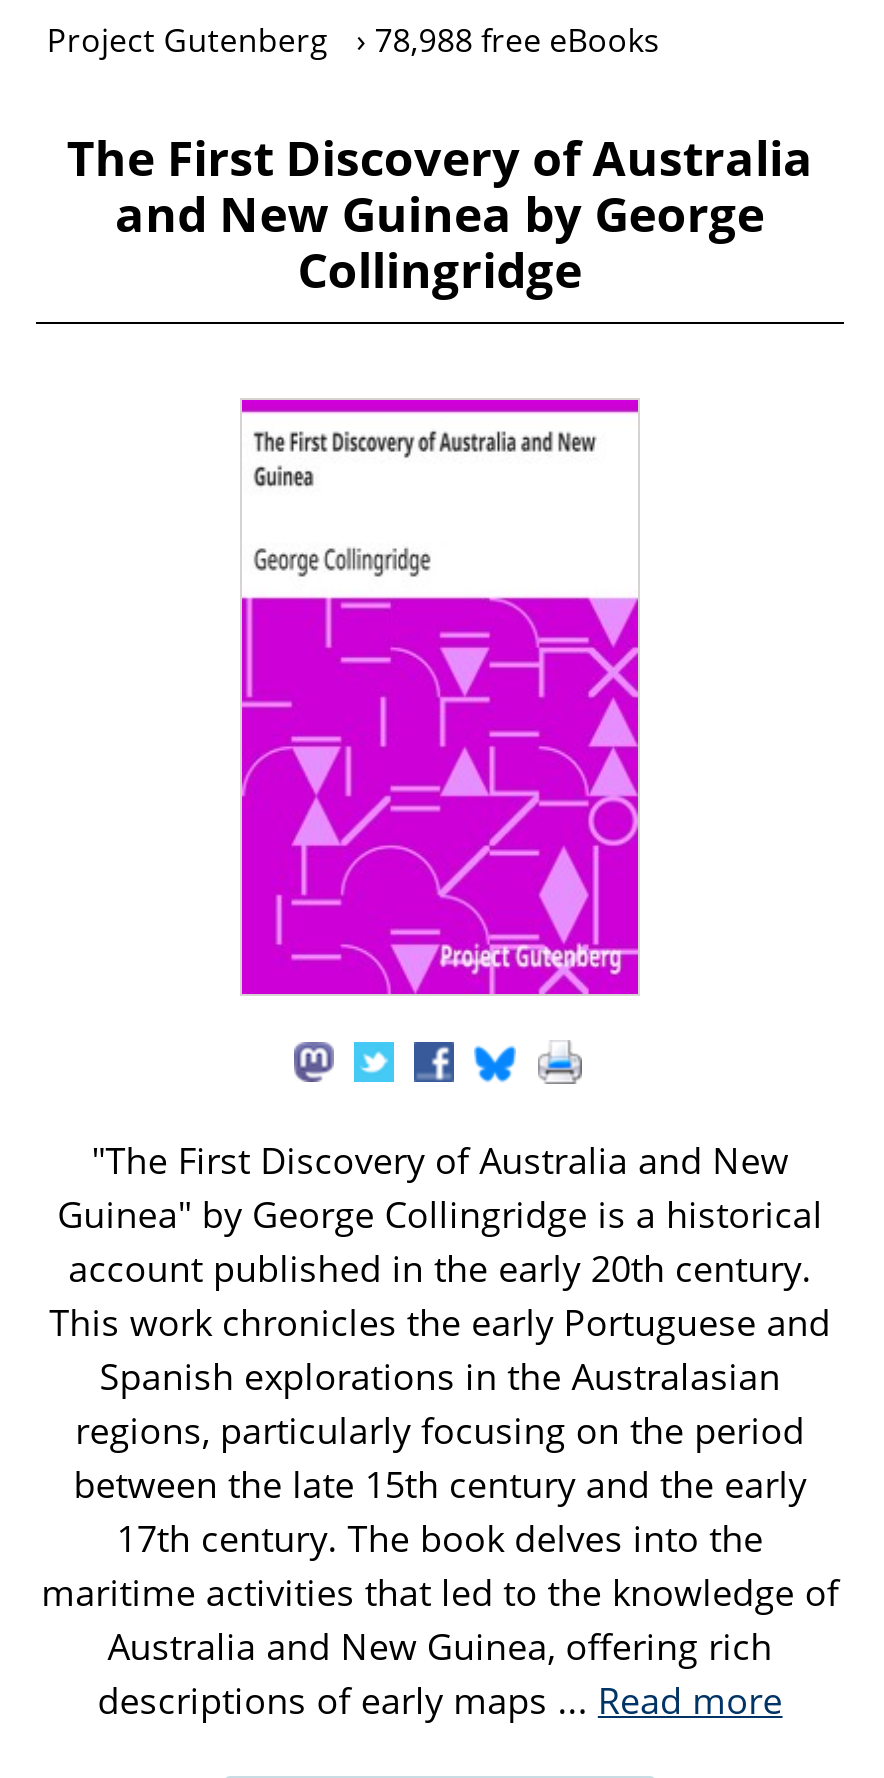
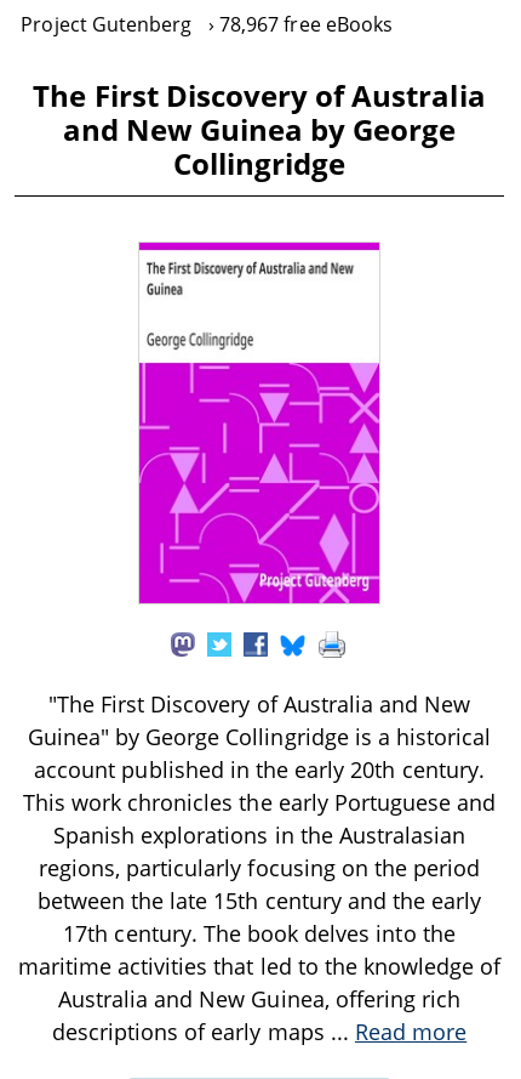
- Project Gutenberg 78,988 free eBooks
+ Project Gutenberg 78,967 free eBooks
